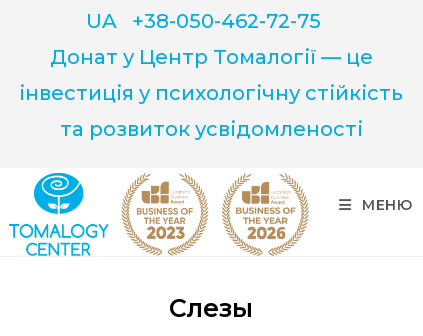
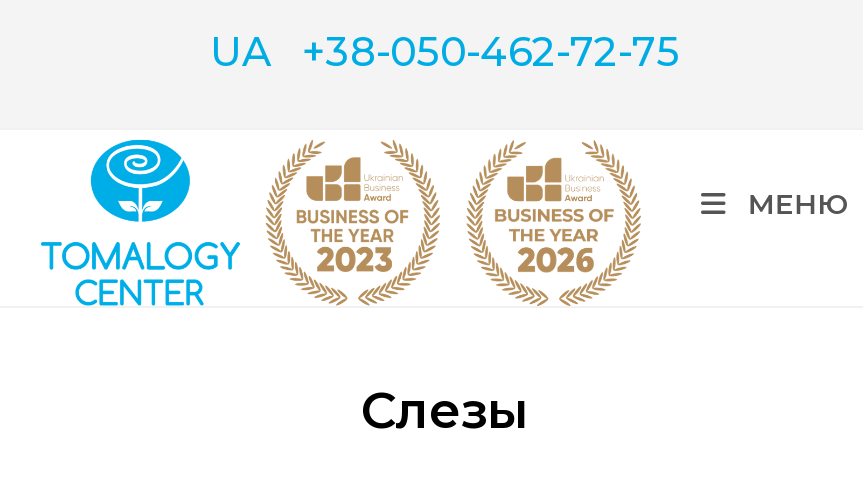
- Донат у Центр Томалогії — це
- інвестиція у психологічну стійкість
- та розвиток усвідомленості
